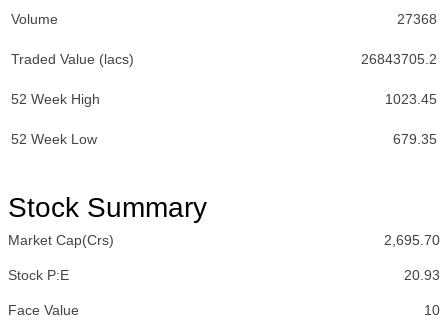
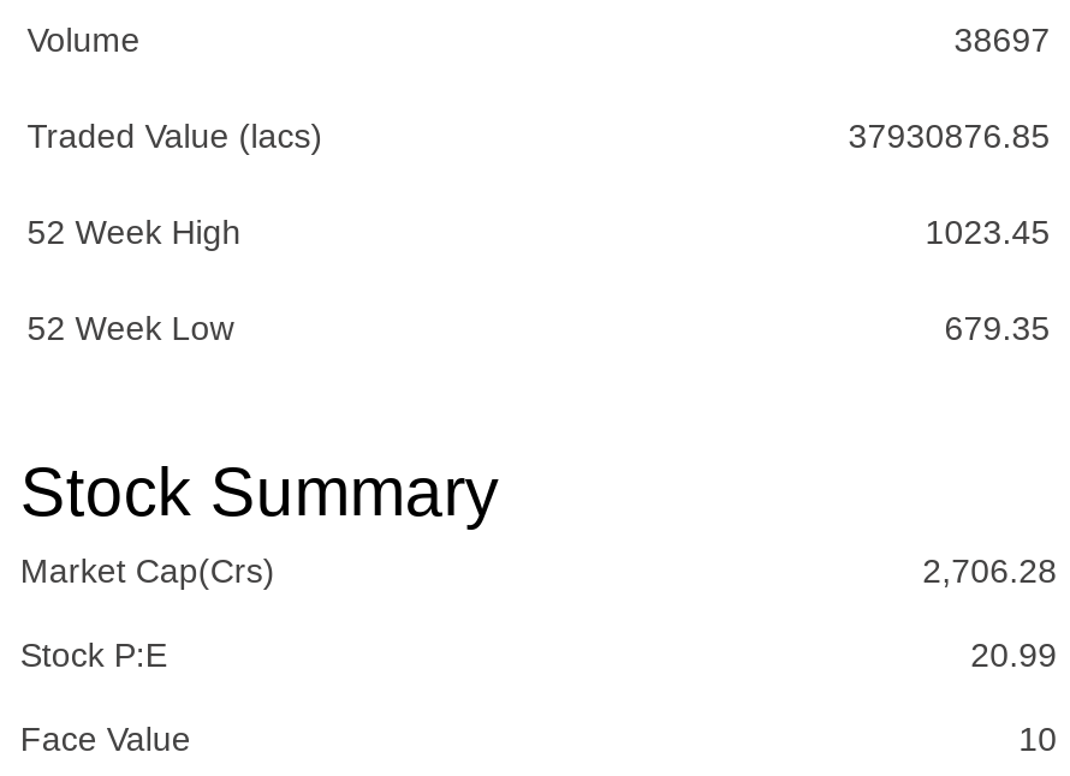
- 27368
+ 38697

- 26843705.2
+ 37930876.85

- 2,695.70
+ 2,706.28

- 20.93
+ 20.99
